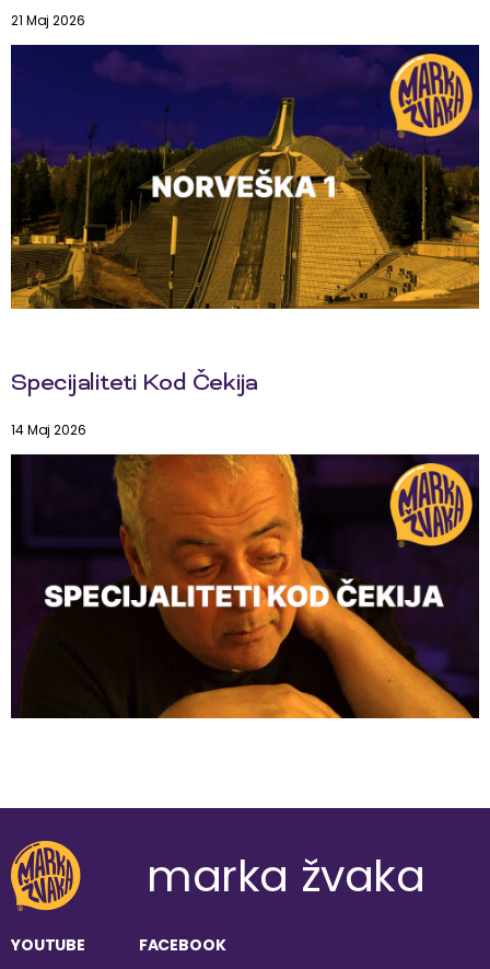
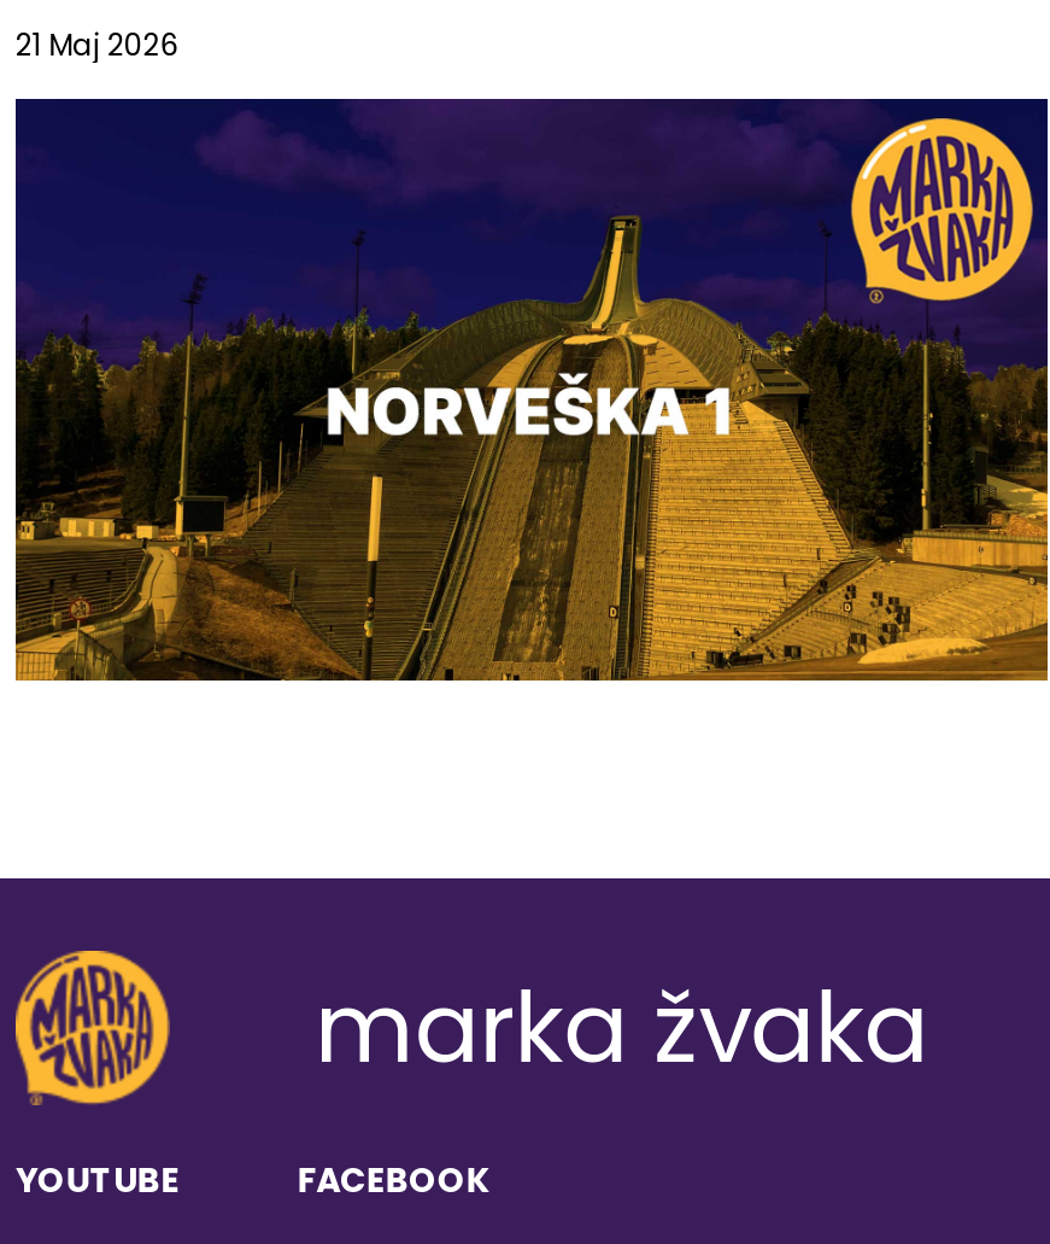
- Specijaliteti Kod Čekija
- 14 Maj 2026

- [image]
